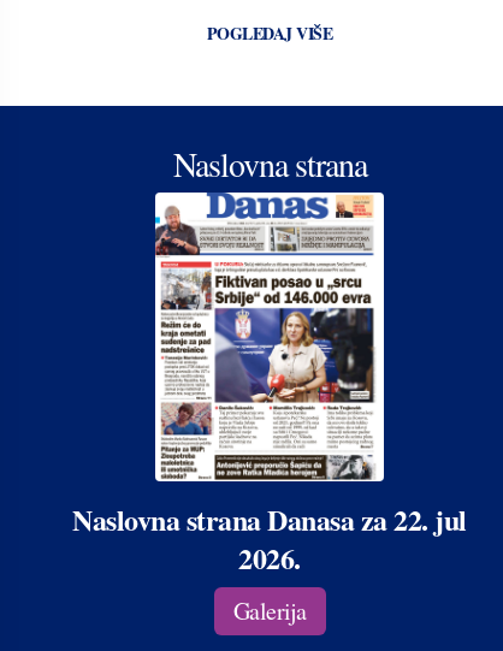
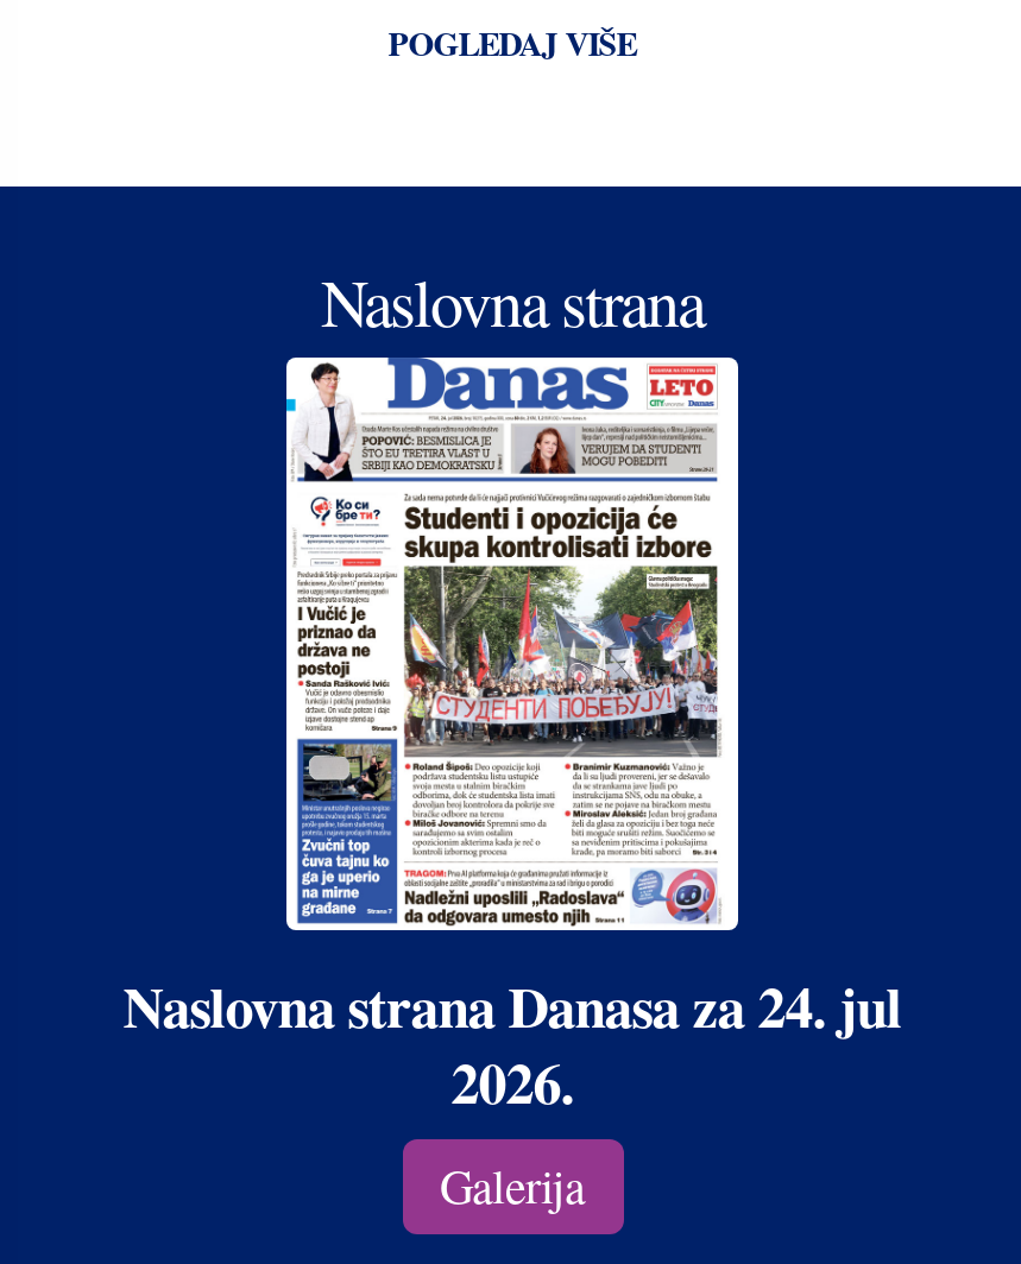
- [image]
- Naslovna strana Danasa za 22. jul
+ [image]
+ Naslovna strana Danasa za 24. jul
